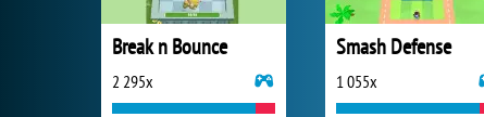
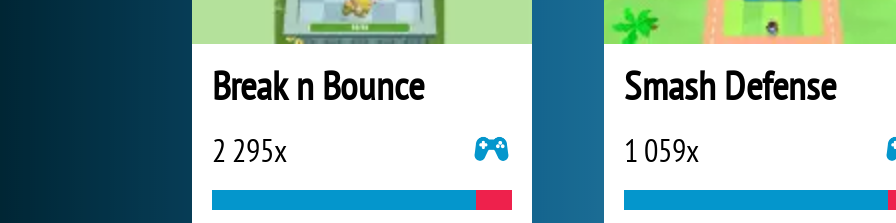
- 1 055x
+ 1 059x
